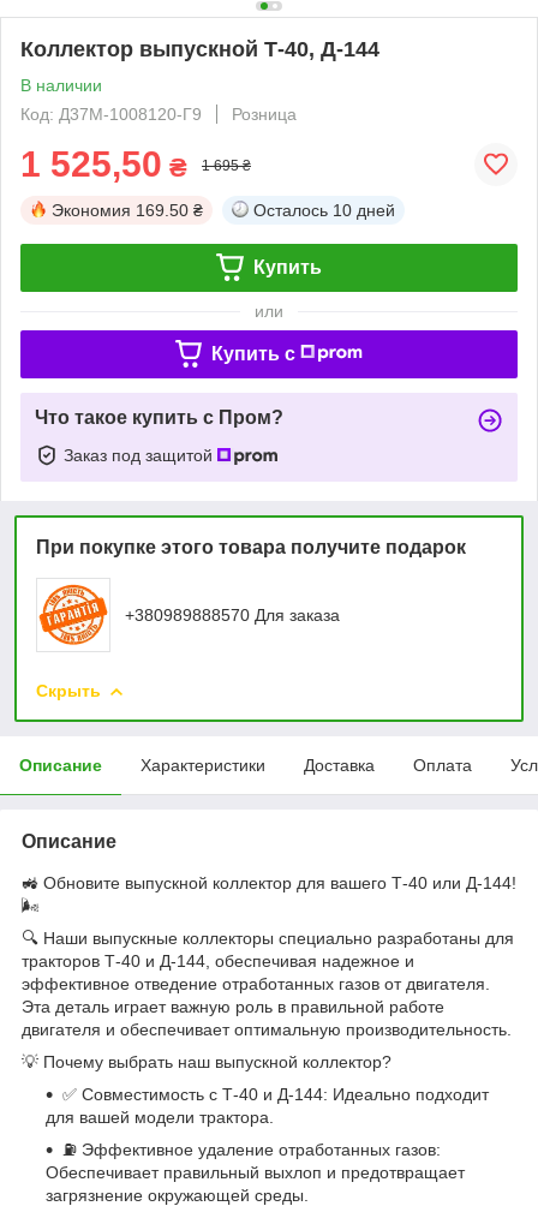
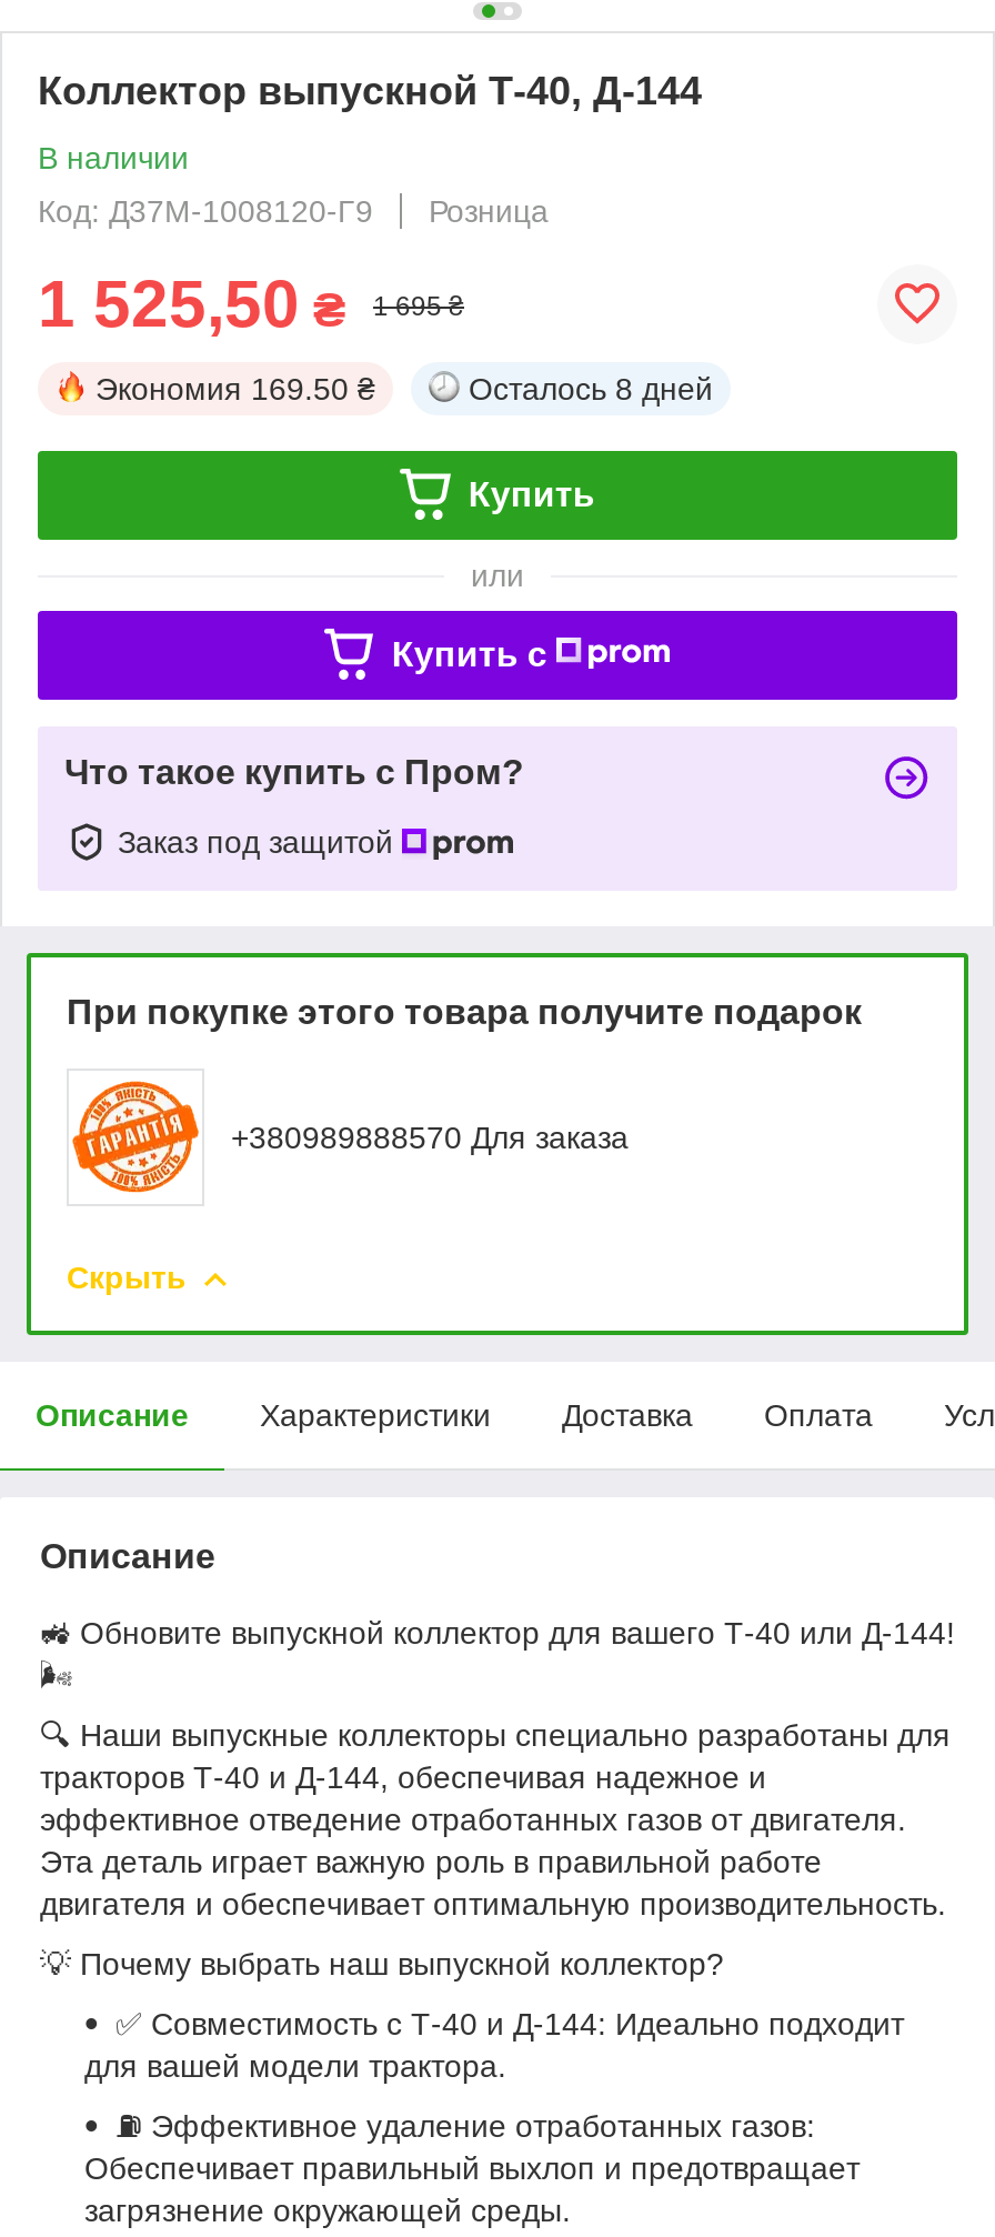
- Осталось 10 дней
+ Осталось 8 дней
